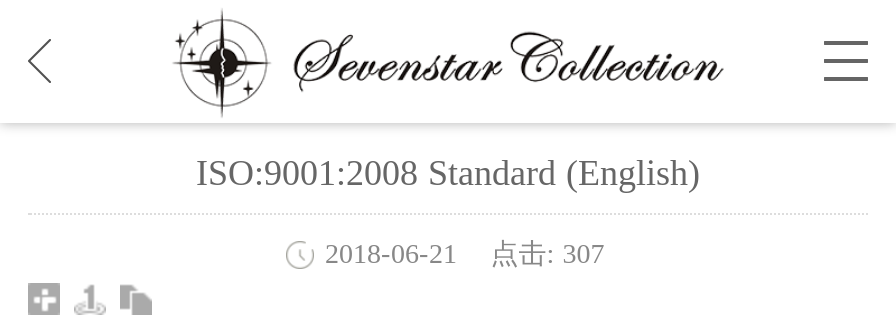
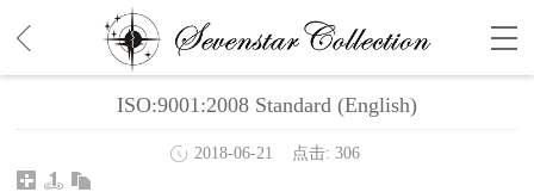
- 2018-06-21 点击: 307
+ 2018-06-21 点击: 306
